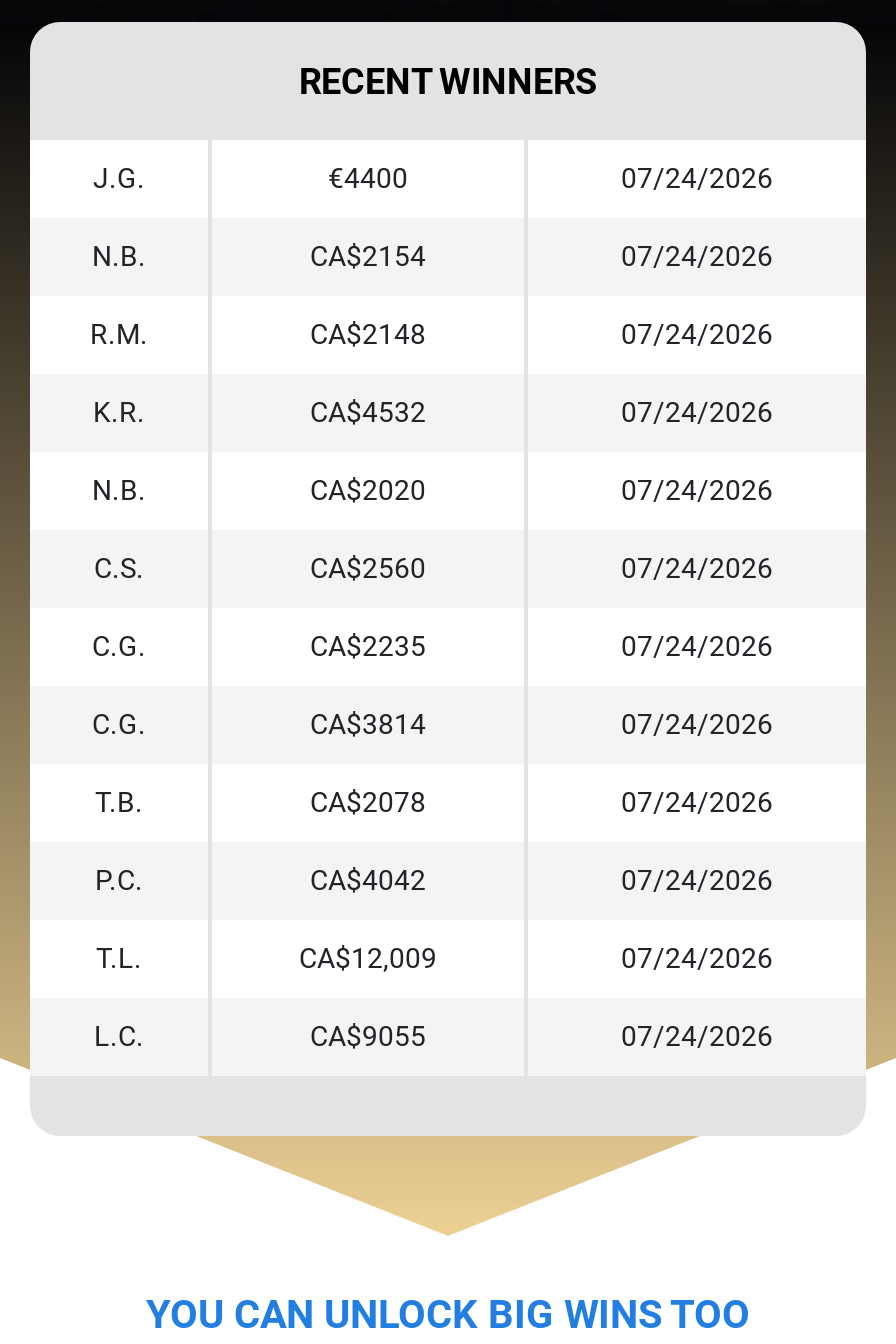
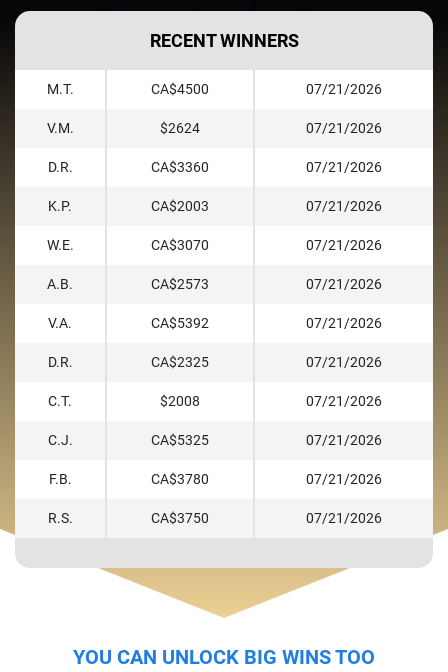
- J.G.
- €4400
- 07/24/2026
+ M.T.
+ CA$4500
+ 07/21/2026

- N.B.
- CA$2154
- 07/24/2026
+ V.M.
+ $2624
+ 07/21/2026

- R.M.
- CA$2148
- 07/24/2026
+ D.R.
+ CA$3360
+ 07/21/2026

- K.R.
- CA$4532
- 07/24/2026
+ K.P.
+ CA$2003
+ 07/21/2026

- N.B.
- CA$2020
- 07/24/2026
+ W.E.
+ CA$3070
+ 07/21/2026

- C.S.
- CA$2560
- 07/24/2026
+ A.B.
+ CA$2573
+ 07/21/2026

- C.G.
- CA$2235
- 07/24/2026
+ V.A.
+ CA$5392
+ 07/21/2026

- C.G.
- CA$3814
- 07/24/2026
+ D.R.
+ CA$2325
+ 07/21/2026

- T.B.
- CA$2078
- 07/24/2026
+ C.T.
+ $2008
+ 07/21/2026

- P.C.
- CA$4042
- 07/24/2026
+ C.J.
+ CA$5325
+ 07/21/2026

- T.L.
- CA$12,009
- 07/24/2026
+ F.B.
+ CA$3780
+ 07/21/2026

- L.C.
- CA$9055
- 07/24/2026
+ R.S.
+ CA$3750
+ 07/21/2026
